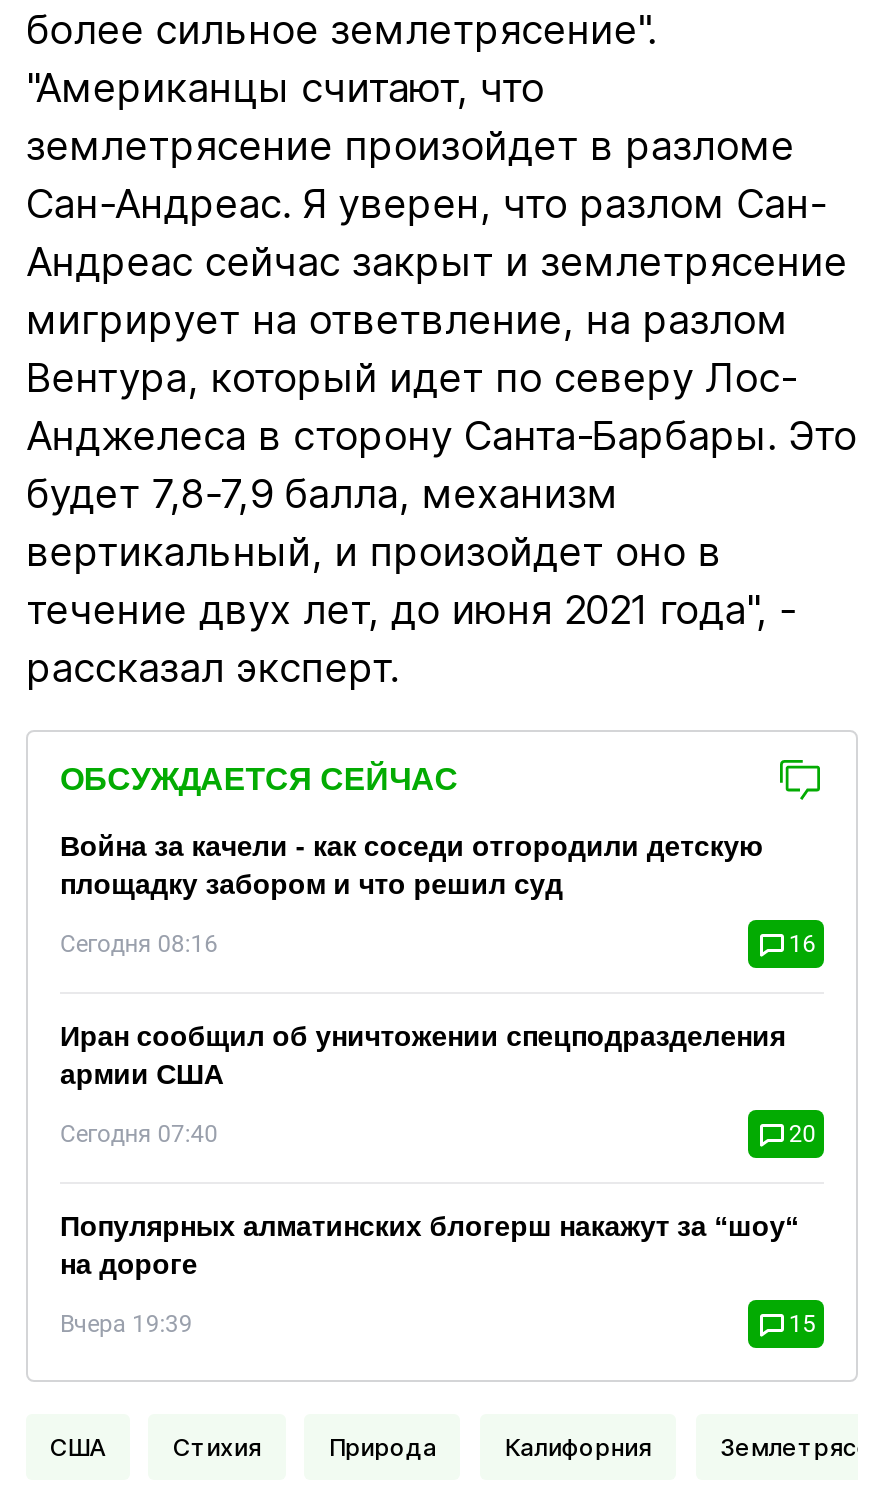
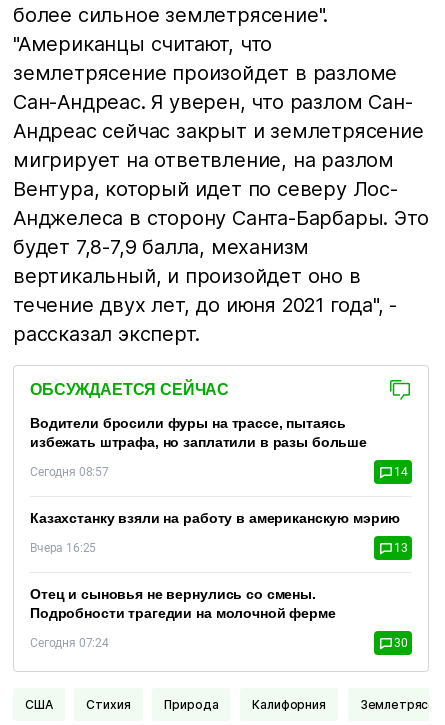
- Война за качели - как соседи отгородили детскую
- площадку забором и что решил суд
+ Водители бросили фуры на трассе, пытаясь
+ избежать штрафа, но заплатили в разы больше

- Сегодня 08:16
- 16
+ Сегодня 08:57
+ 14

- Иран сообщил об уничтожении спецподразделения
- армии США
+ Казахстанку взяли на работу в американскую мэрию

- Сегодня 07:40
- 20
+ Вчера 16:25
+ 13

- Популярных алматинских блогерш накажут за “шоу“
- на дороге
+ Отец и сыновья не вернулись со смены.
+ Подробности трагедии на молочной ферме

- Вчера 19:39
- 15
+ Сегодня 07:24
+ 30
